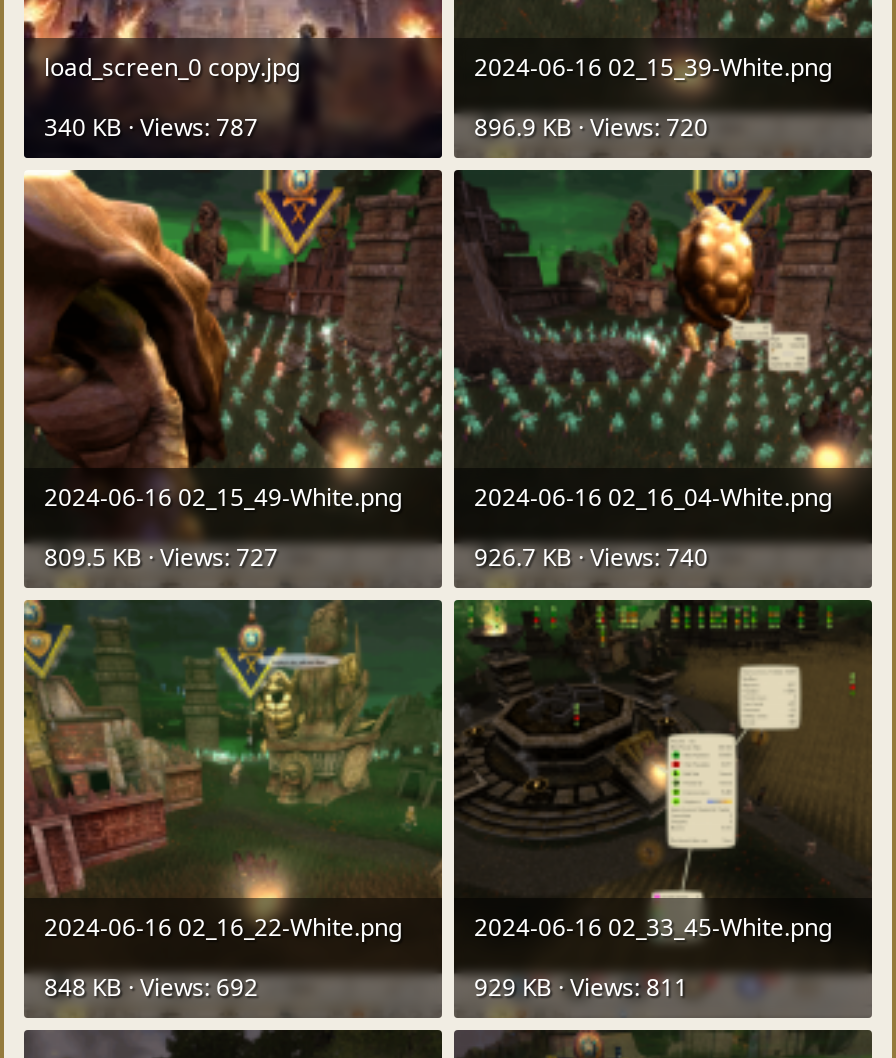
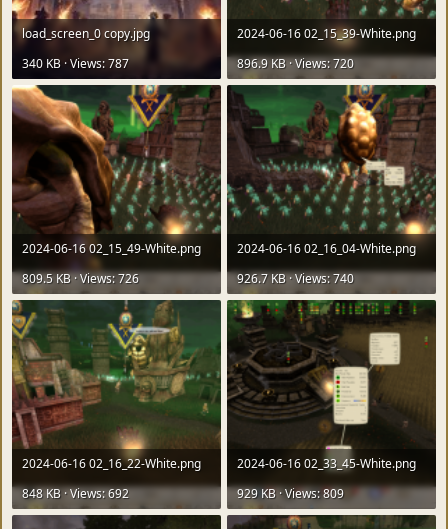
- 809.5 KB · Views: 727
+ 809.5 KB · Views: 726

- 929 KB · Views: 811
+ 929 KB · Views: 809
